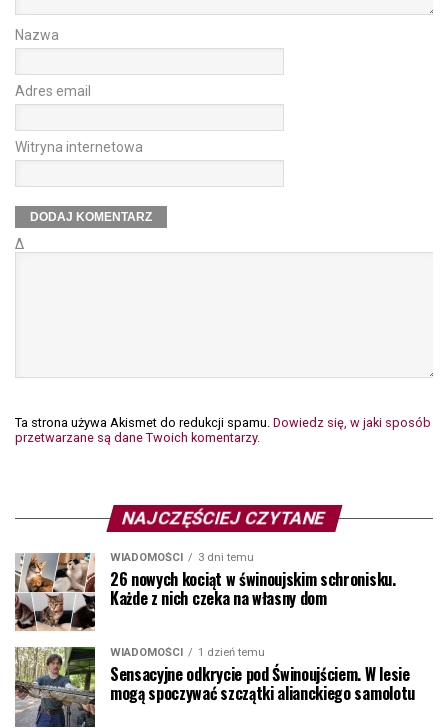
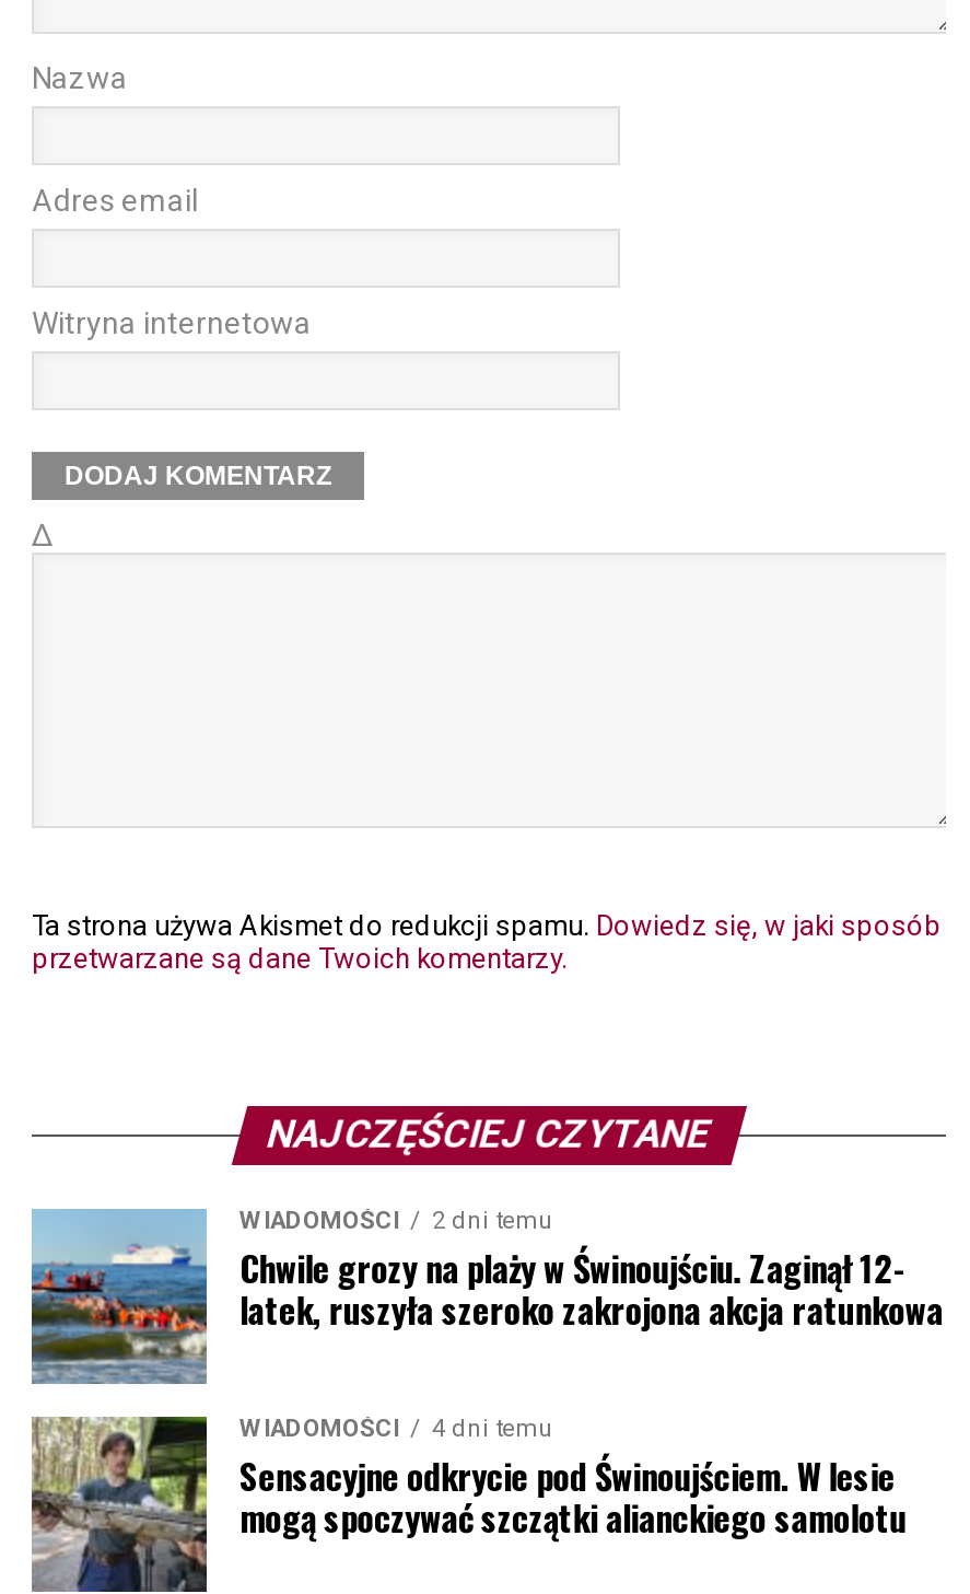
- [image]
- 3 dni temu
- 26 nowych kociąt w świnoujskim schronisku.
- Każde z nich czeka na własny dom
+ [image]
+ 2 dni temu
+ Chwile grozy na plaży w Świnoujściu. Zaginął 12-
+ latek, ruszyła szeroko zakrojona akcja ratunkowa

- WIADOMOŚCI 1 dzień temu
+ WIADOMOŚCI 4 dni temu
